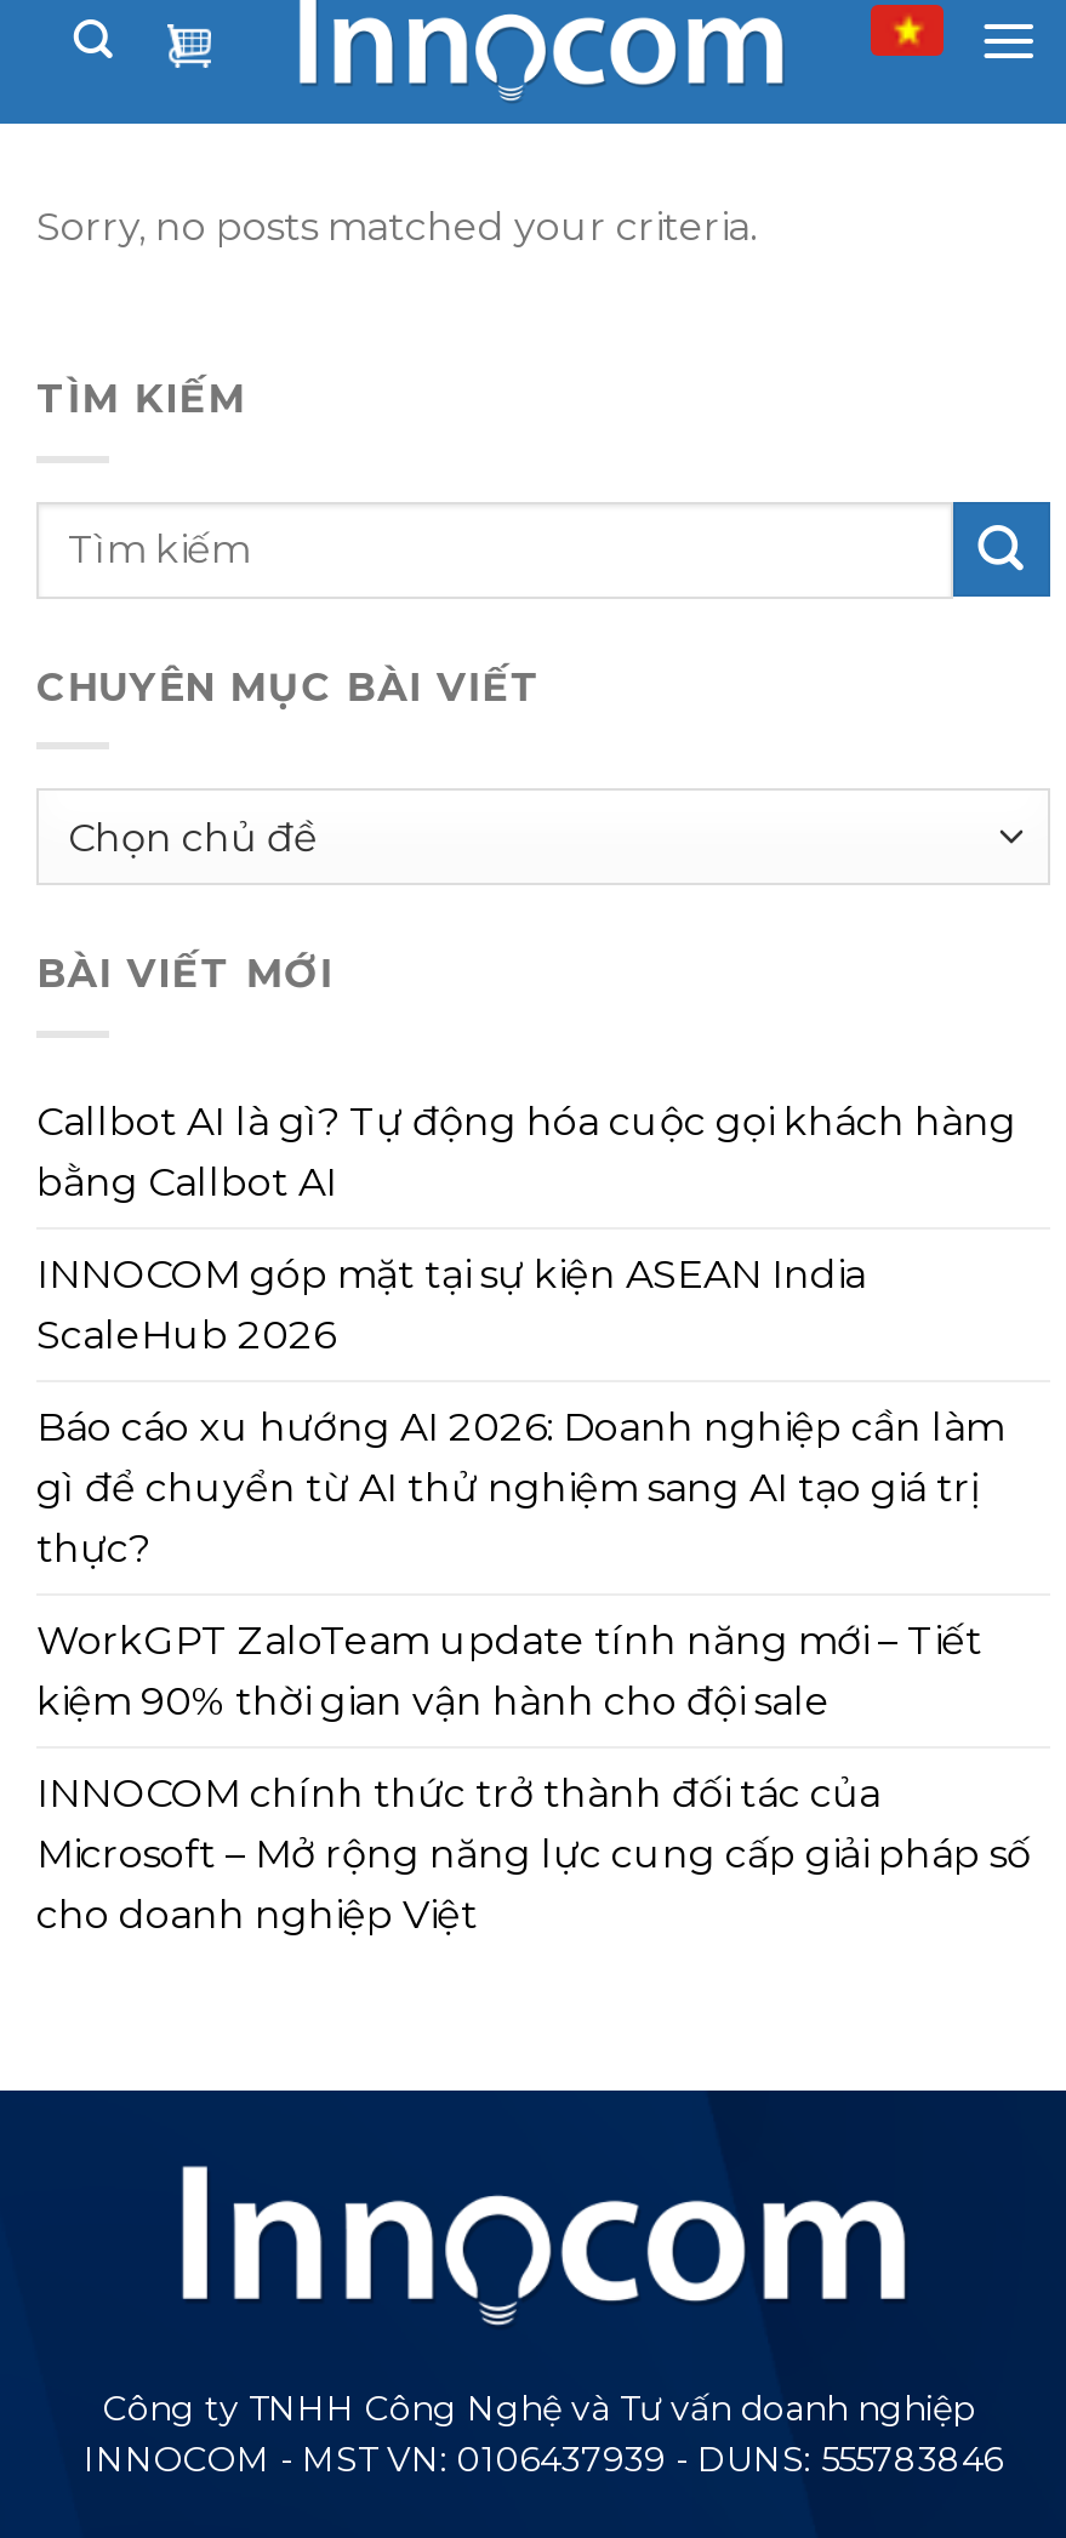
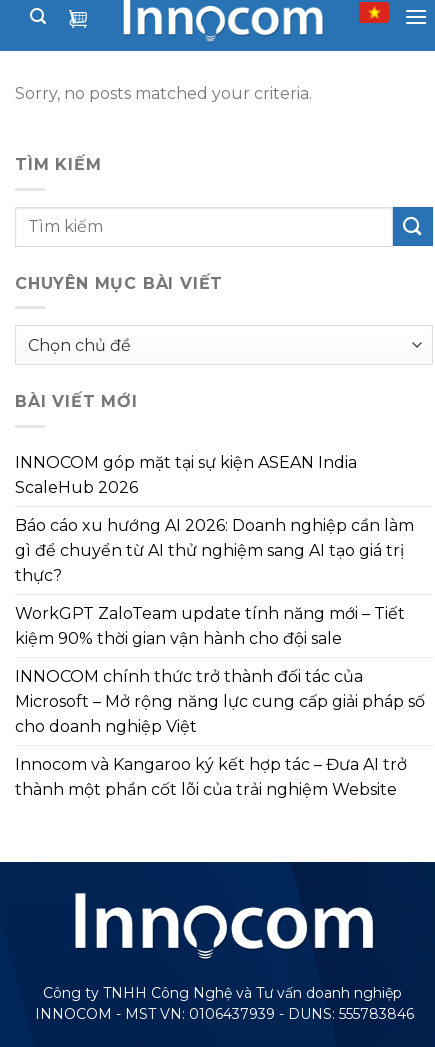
- Callbot AI là gì? Tự động hóa cuộc gọi khách hàng
- bằng Callbot AI

moved up: INNOCOM góp mặt tại sự kiện ASEAN India | ScaleHub 2026 | Báo cáo xu hướng AI 2026: Doanh nghiệp cần làm | ... | Microsoft – Mở rộng năng lực cung cấp giải pháp số | cho doanh nghiệp Việt

+ Innocom và Kangaroo ký kết hợp tác – Đưa AI trở
+ thành một phần cốt lõi của trải nghiệm Website
